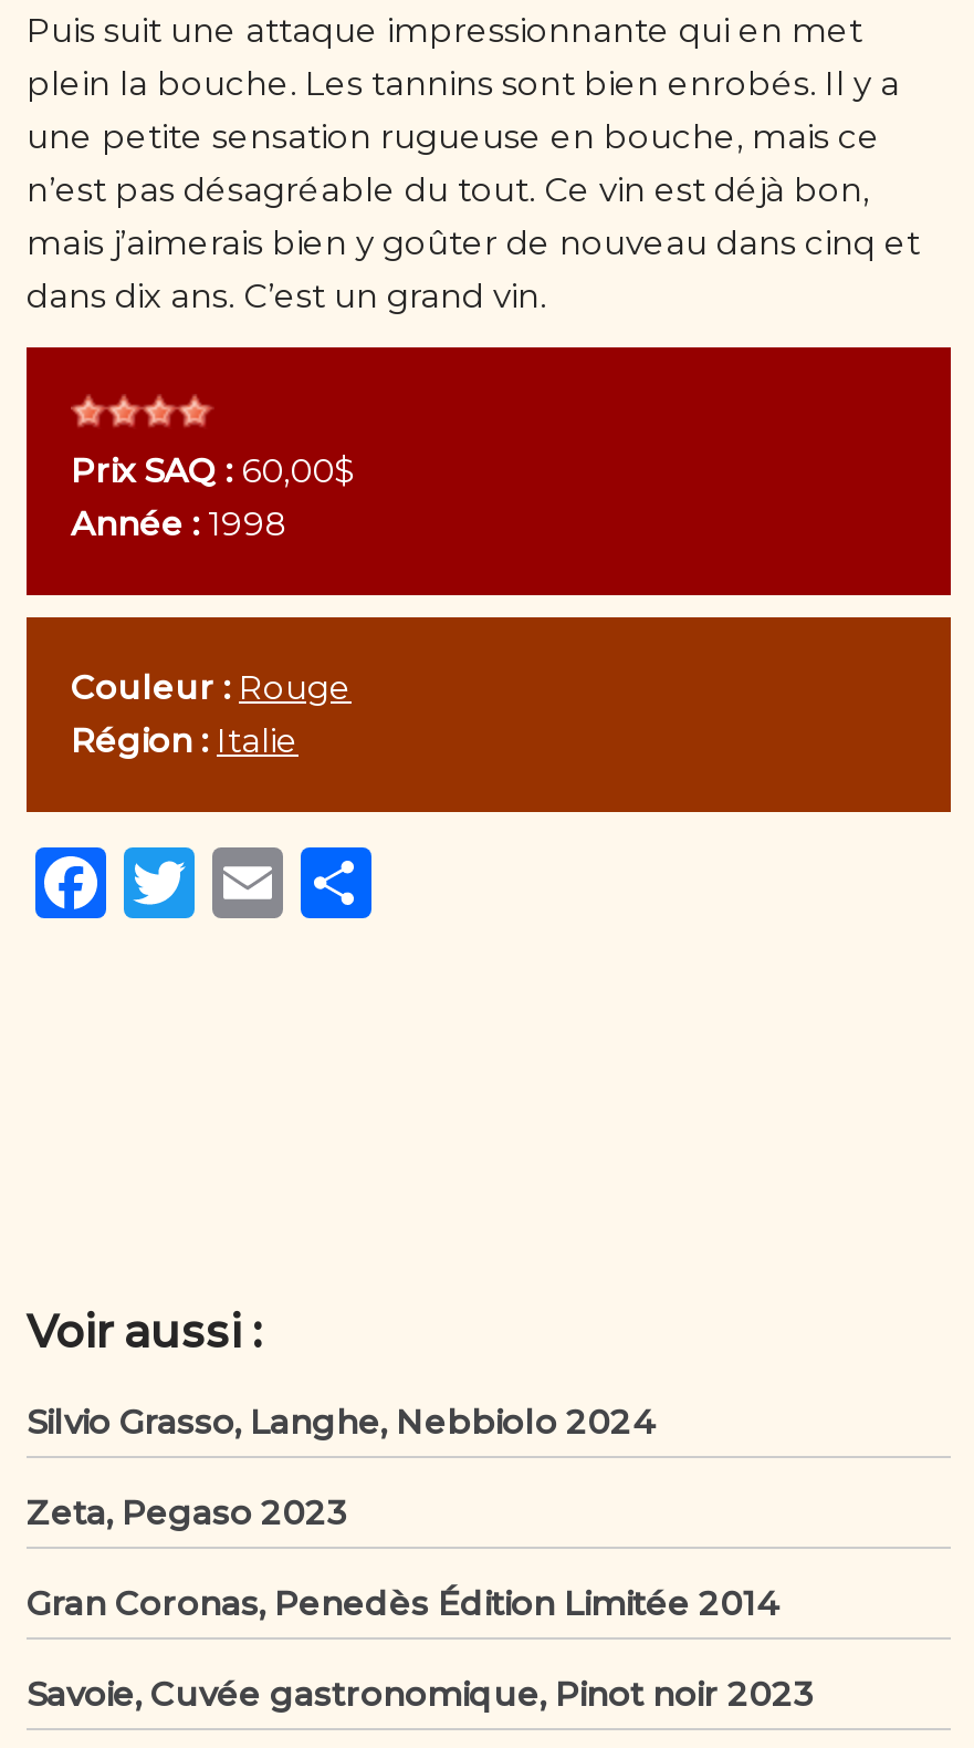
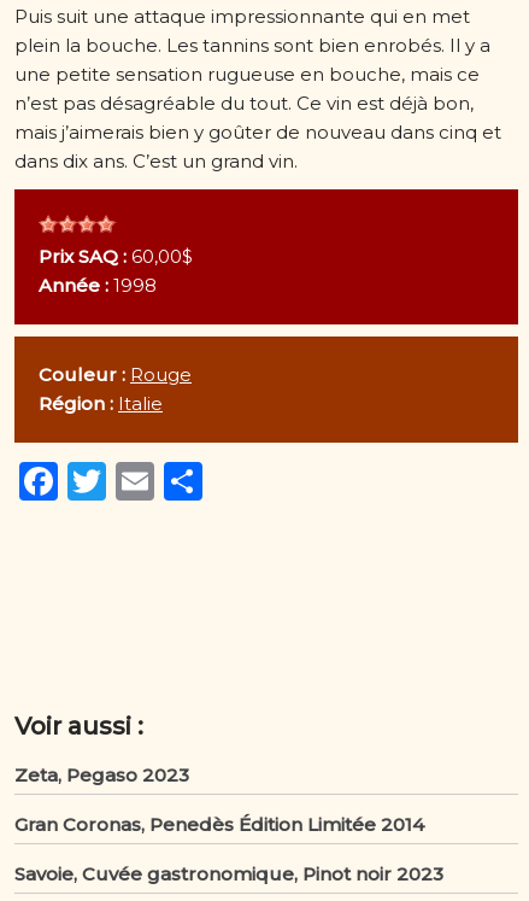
- Silvio Grasso, Langhe, Nebbiolo 2024
